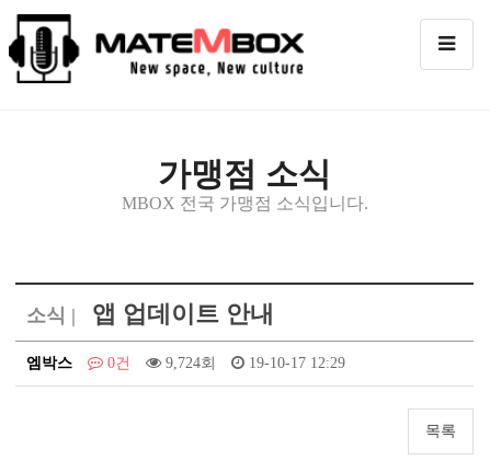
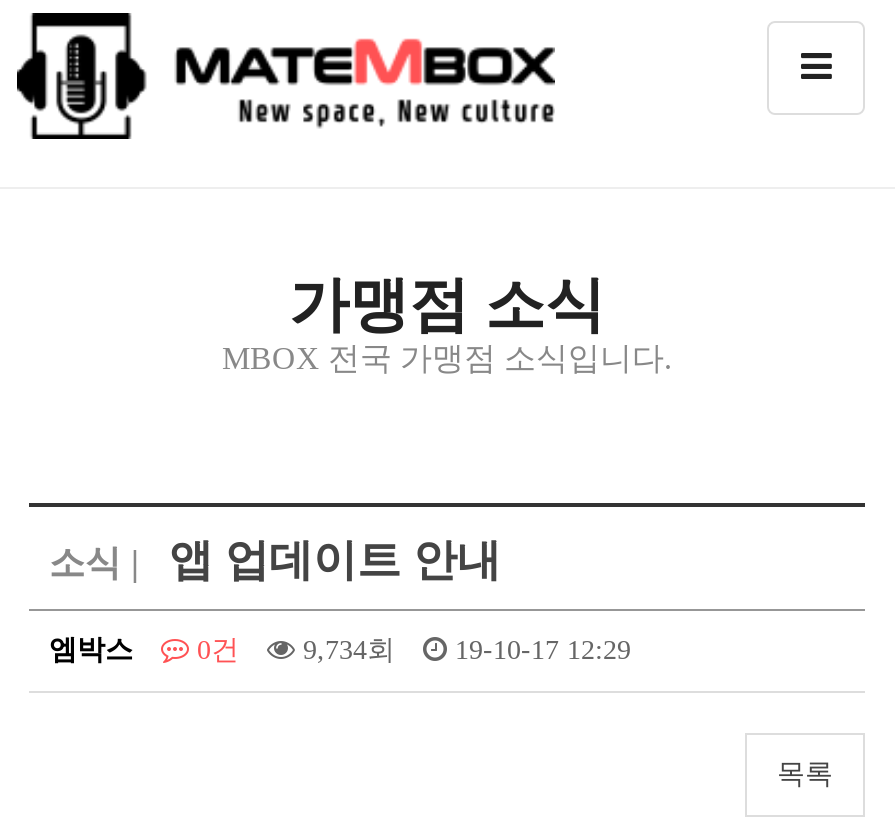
- 엠박스 0건 9,724회 19-10-17 12:29
+ 엠박스 0건 9,734회 19-10-17 12:29
